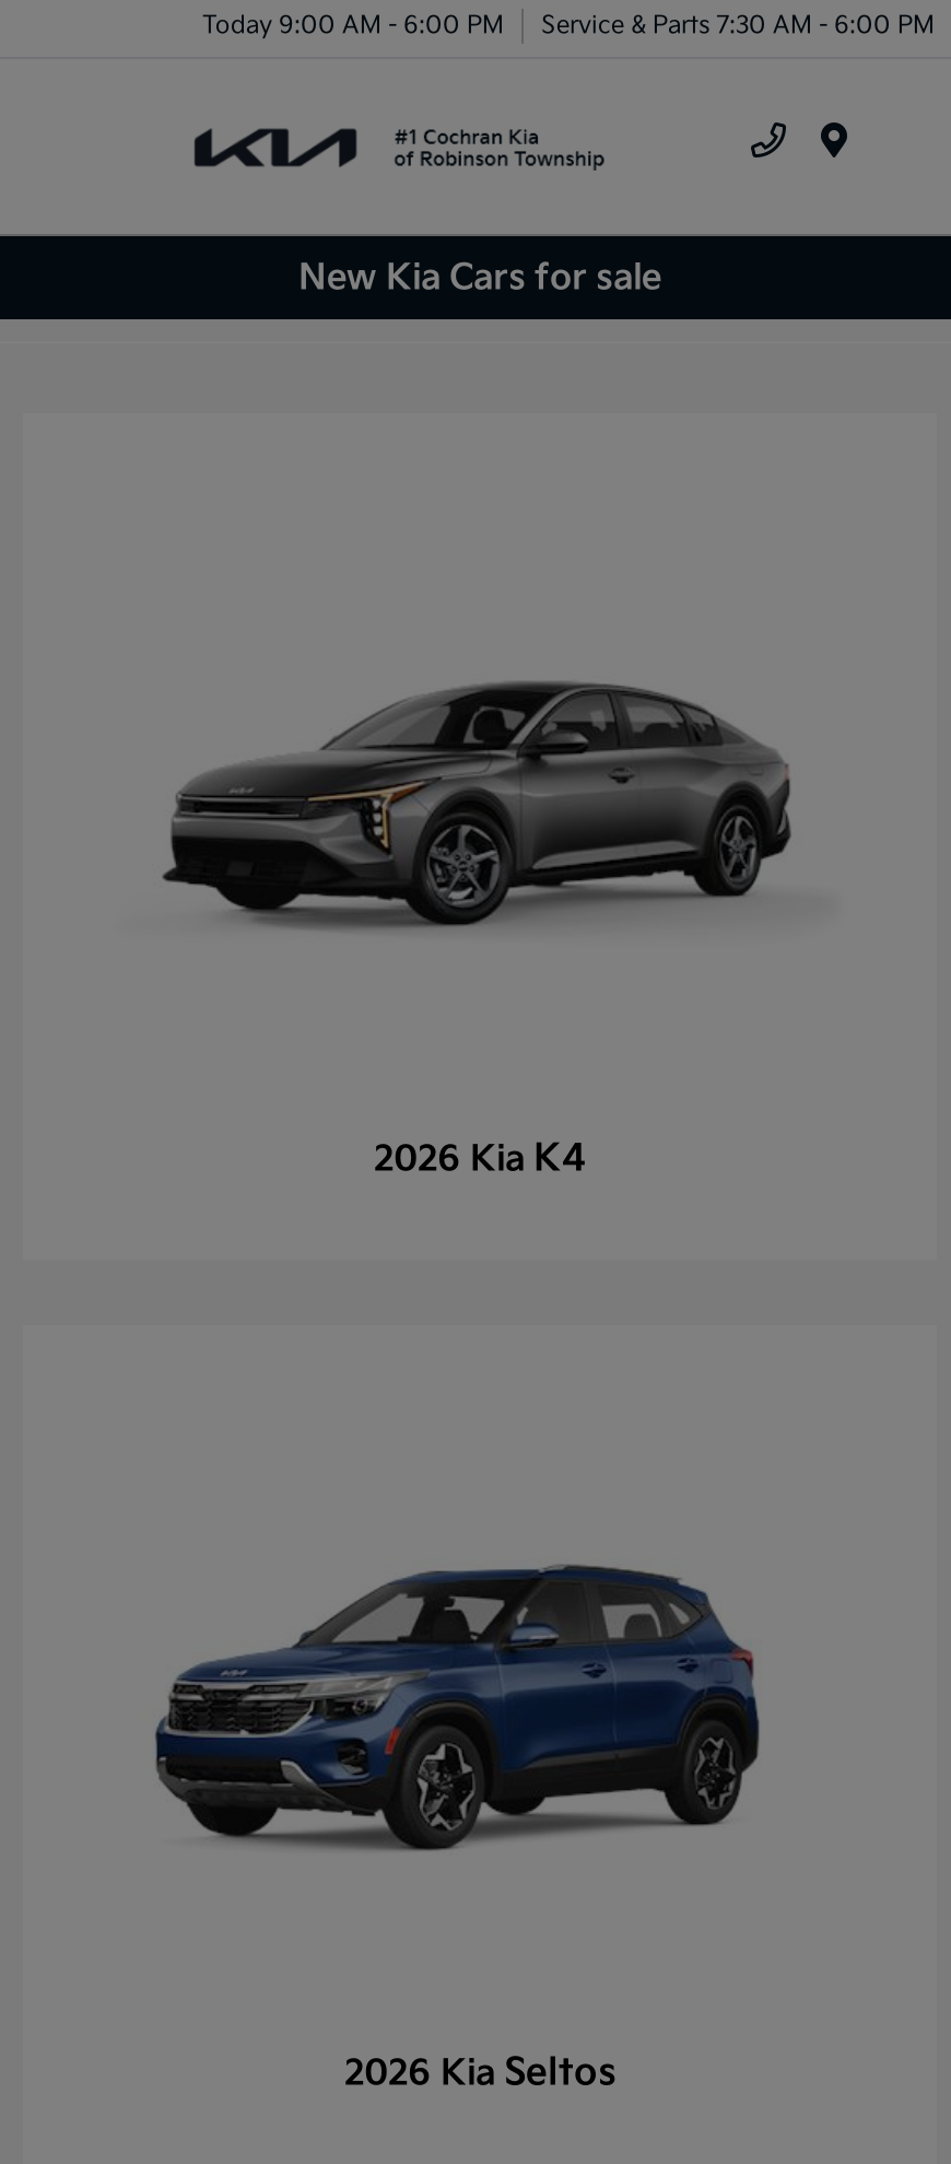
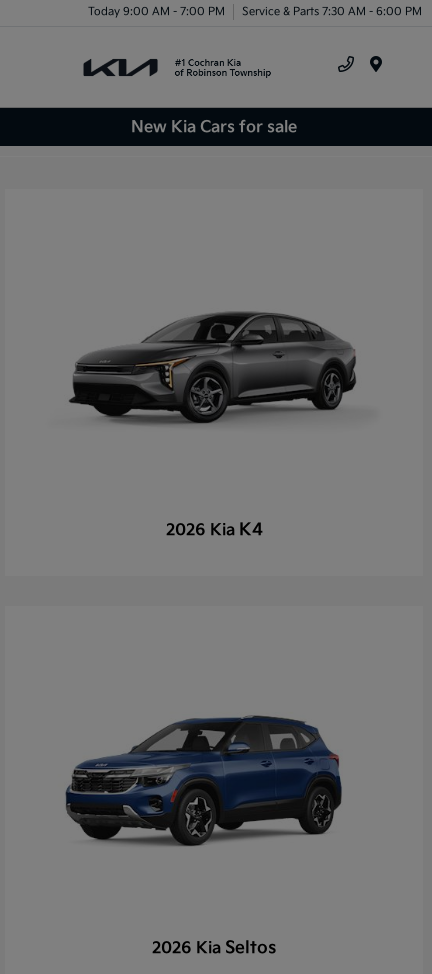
- Today 9:00 AM - 6:00 PM Service & Parts 7:30 AM - 6:00 PM
+ Today 9:00 AM - 7:00 PM Service & Parts 7:30 AM - 6:00 PM
